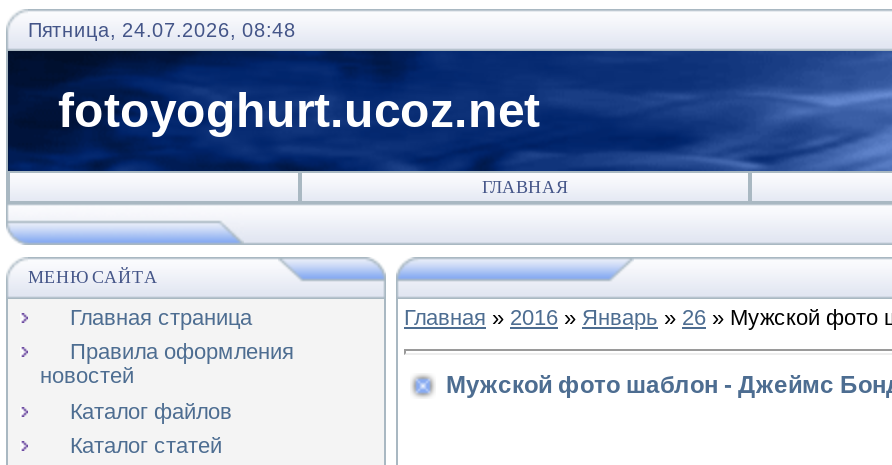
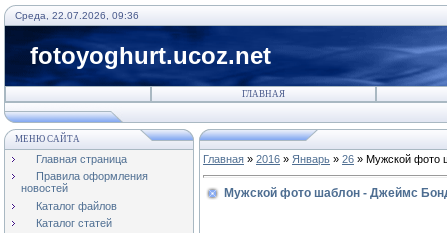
- Пятница, 24.07.2026, 08:48
+ Среда, 22.07.2026, 09:36
